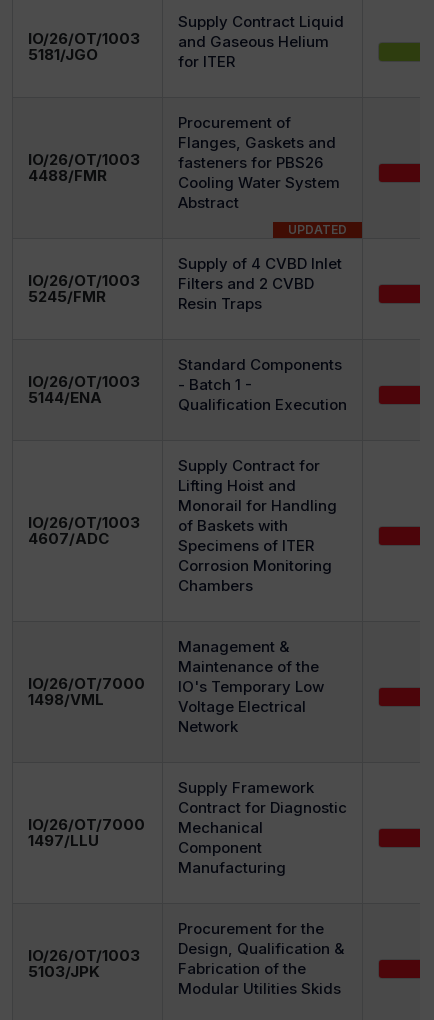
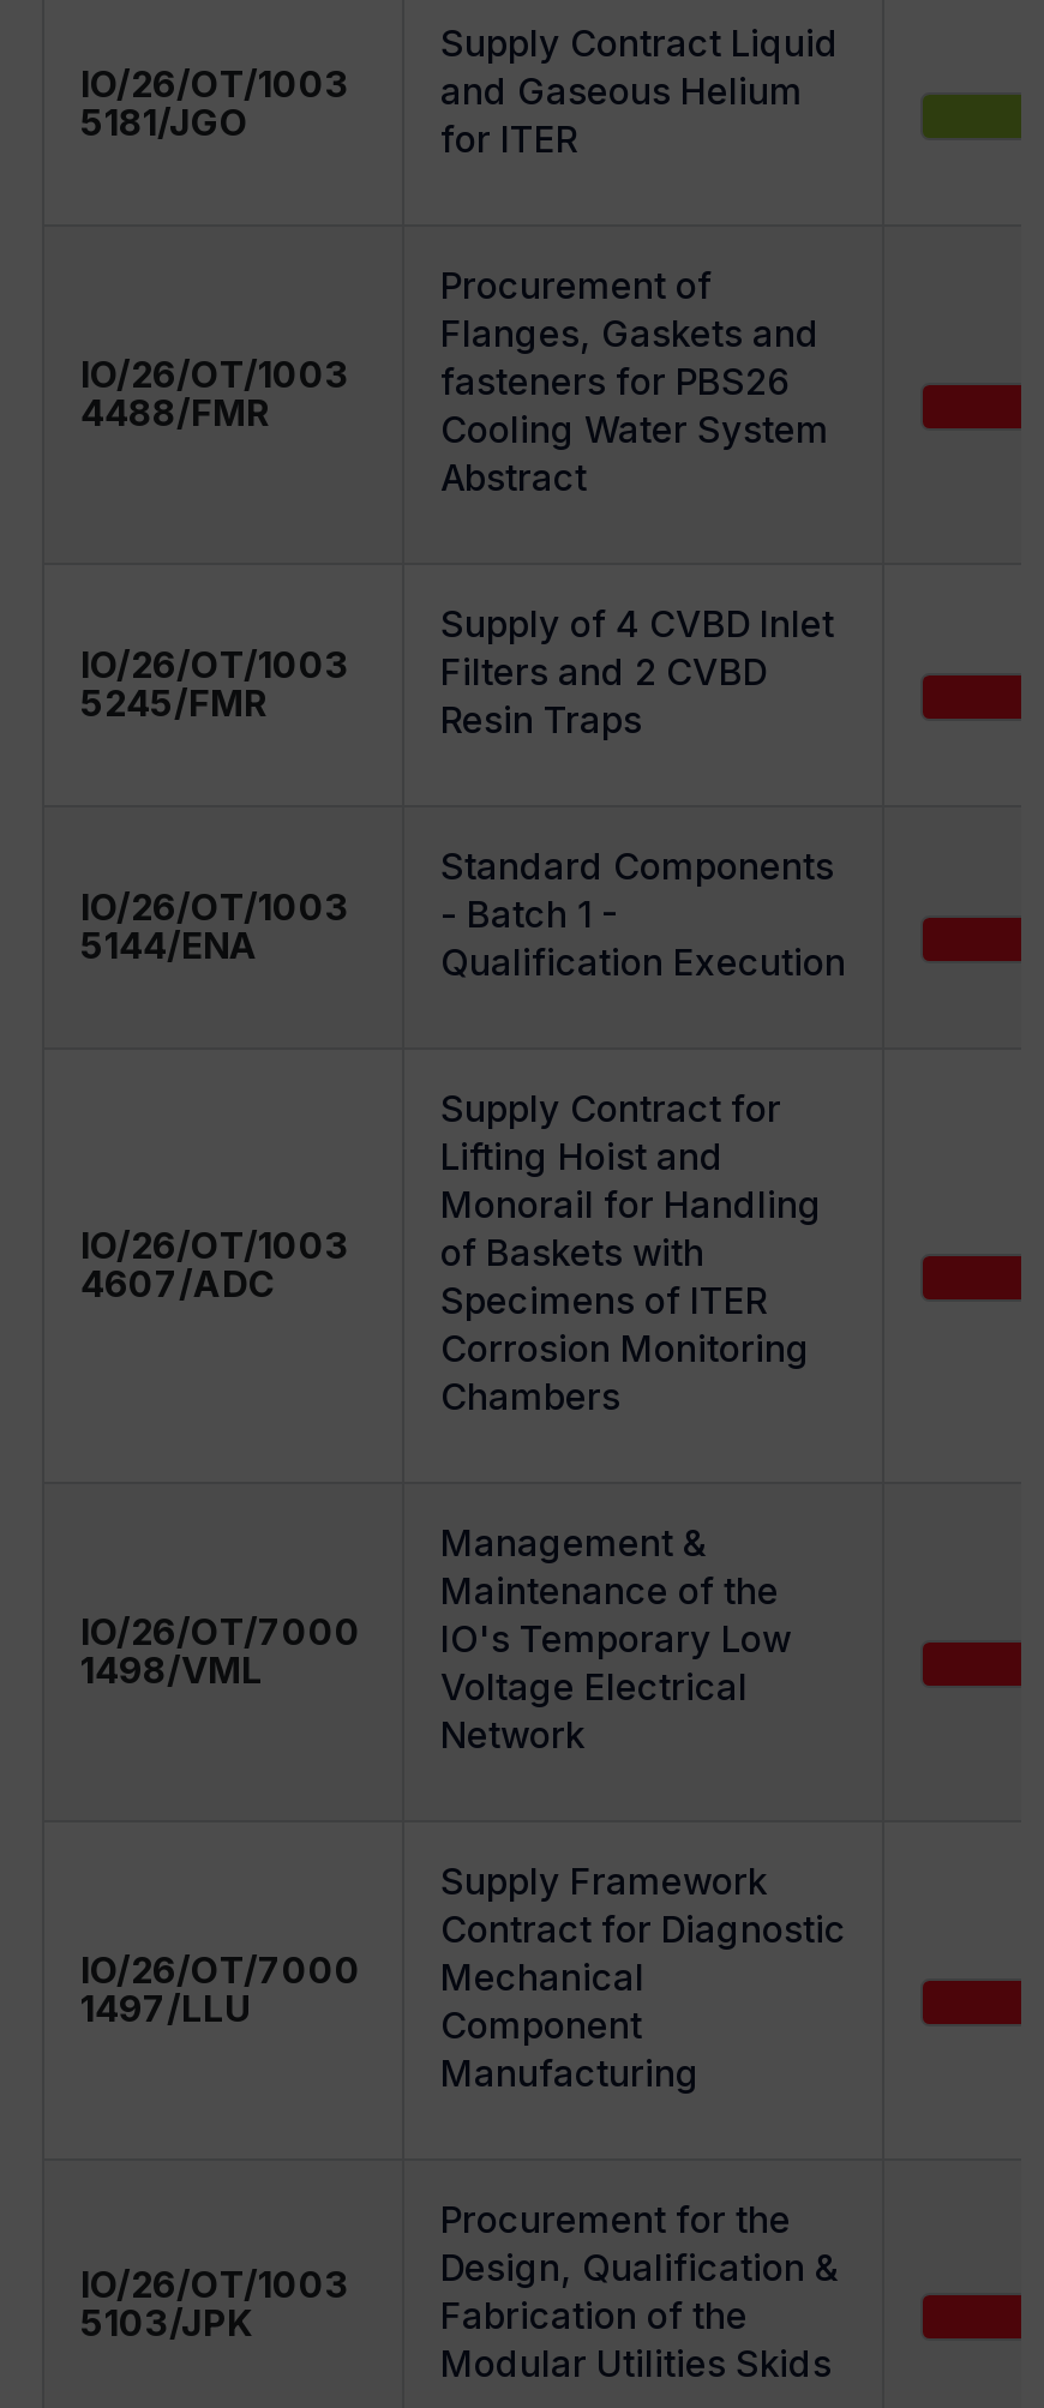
- UPDATED
